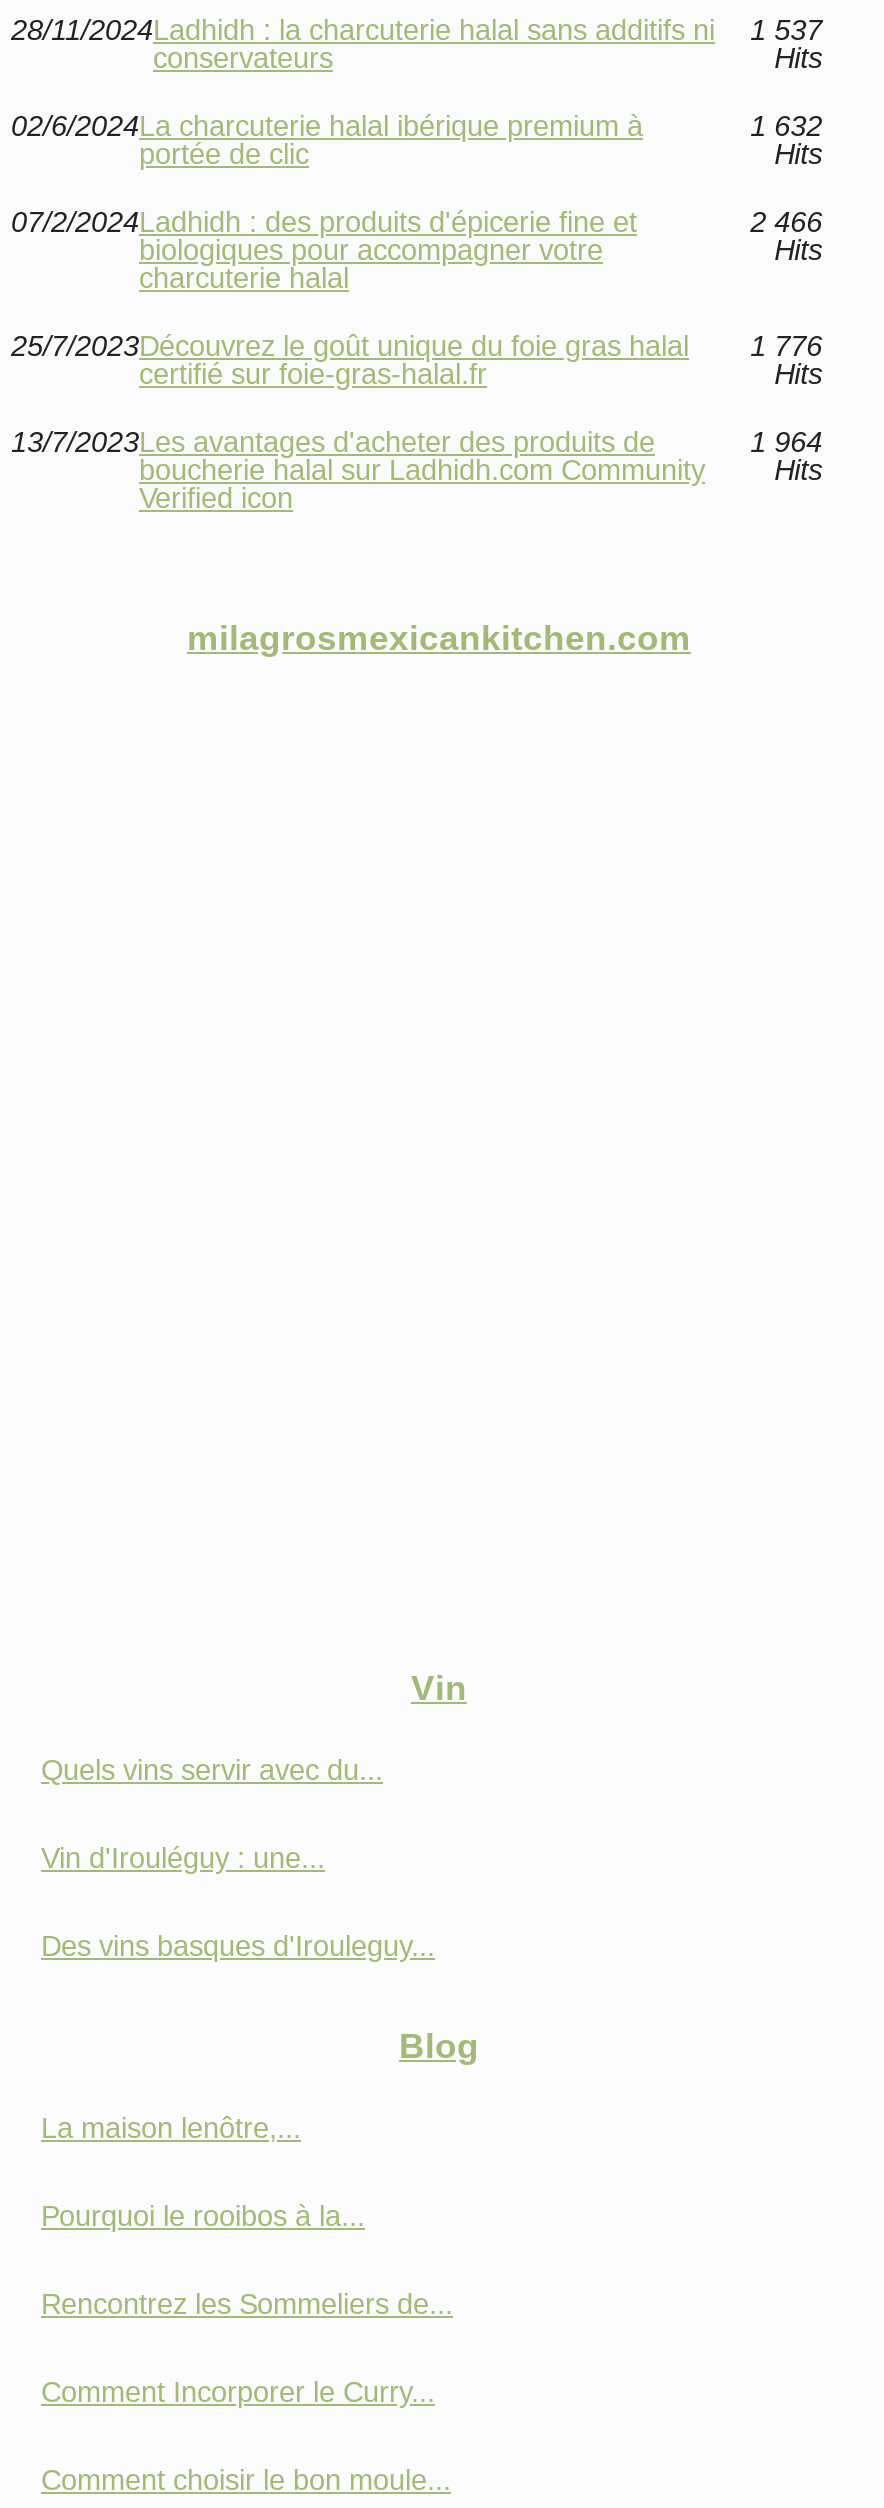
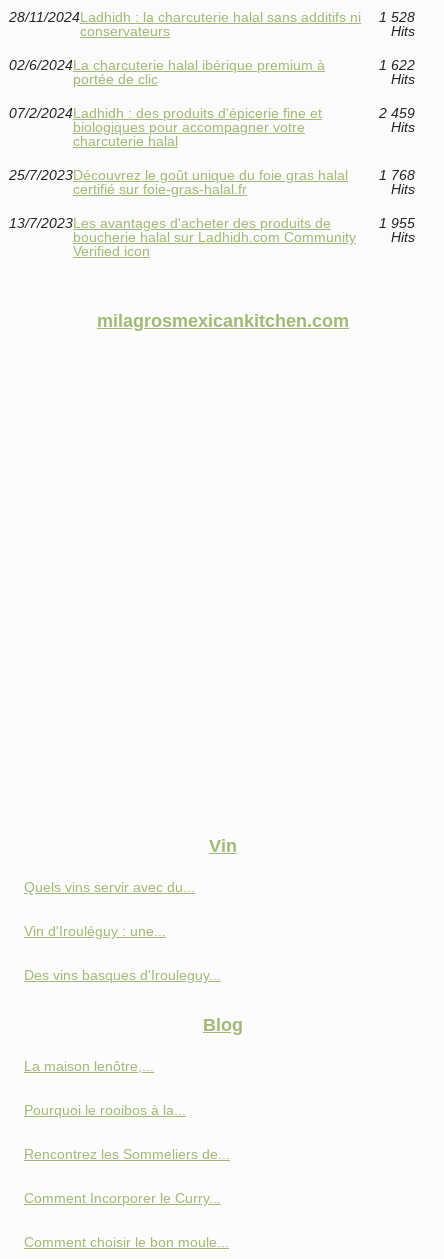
- 28/11/2024Ladhidh : la charcuterie halal sans additifs ni 1 537
+ 28/11/2024Ladhidh : la charcuterie halal sans additifs ni 1 528

- 1 632
+ 1 622

- 2 466
+ 2 459

- 25/7/2023Découvrez le goût unique du foie gras halal 1 776
+ 25/7/2023Découvrez le goût unique du foie gras halal 1 768

- 1 964
+ 1 955
